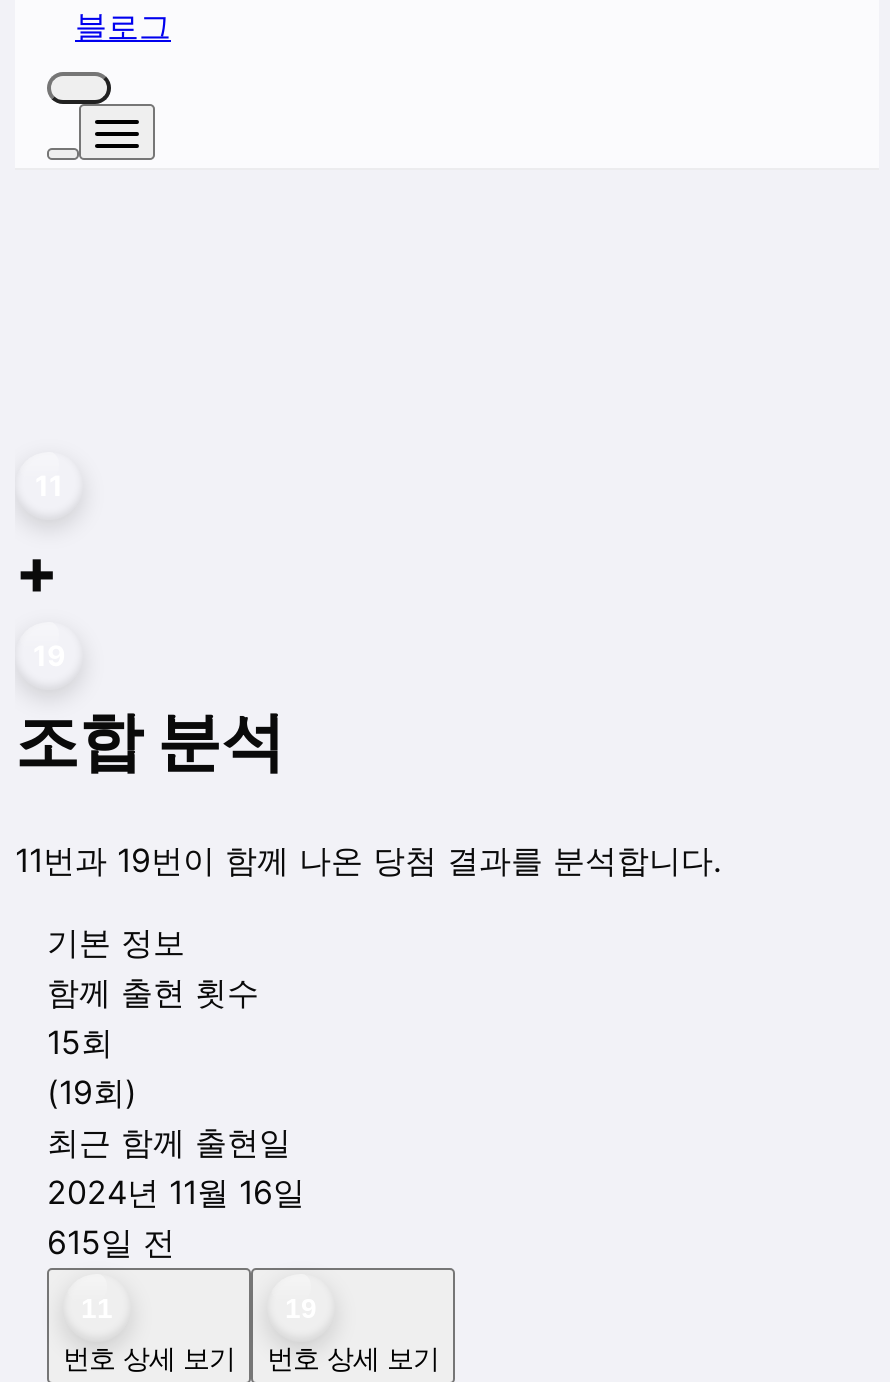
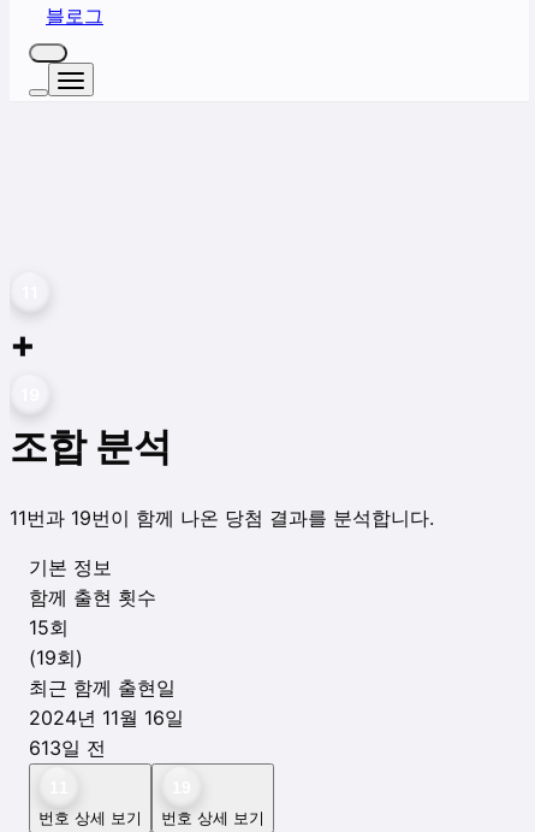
- 615일 전
+ 613일 전
